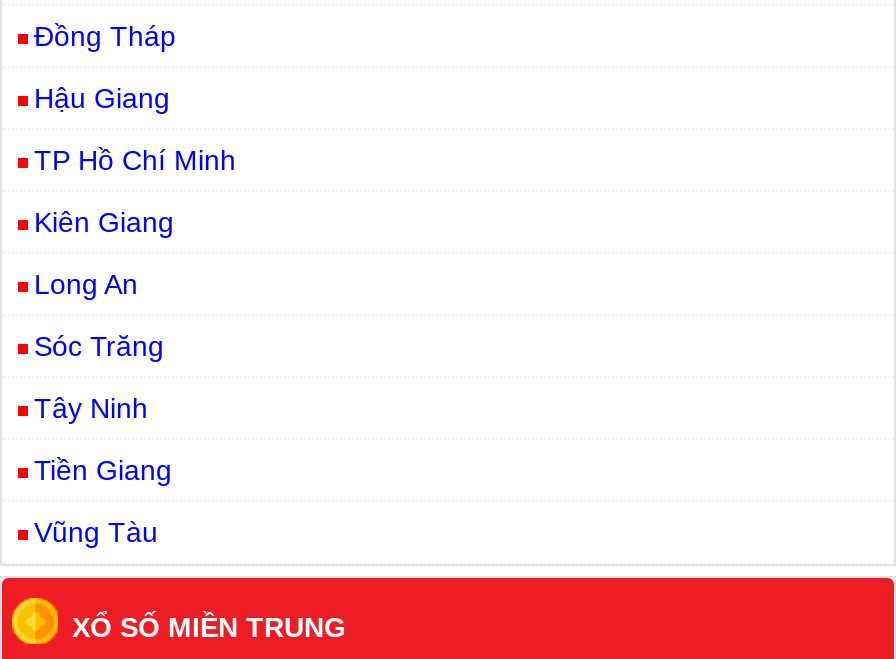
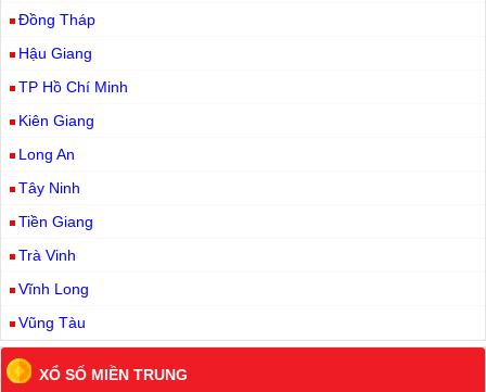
- Sóc Trăng

moved up: Tây Ninh | Tiền Giang

+ Trà Vinh
+ Vĩnh Long
